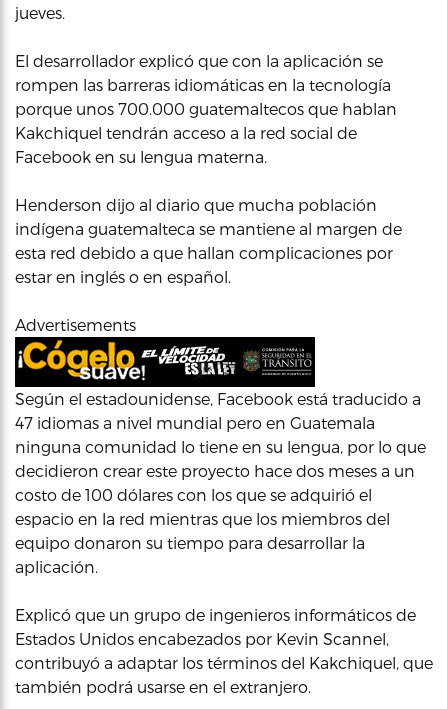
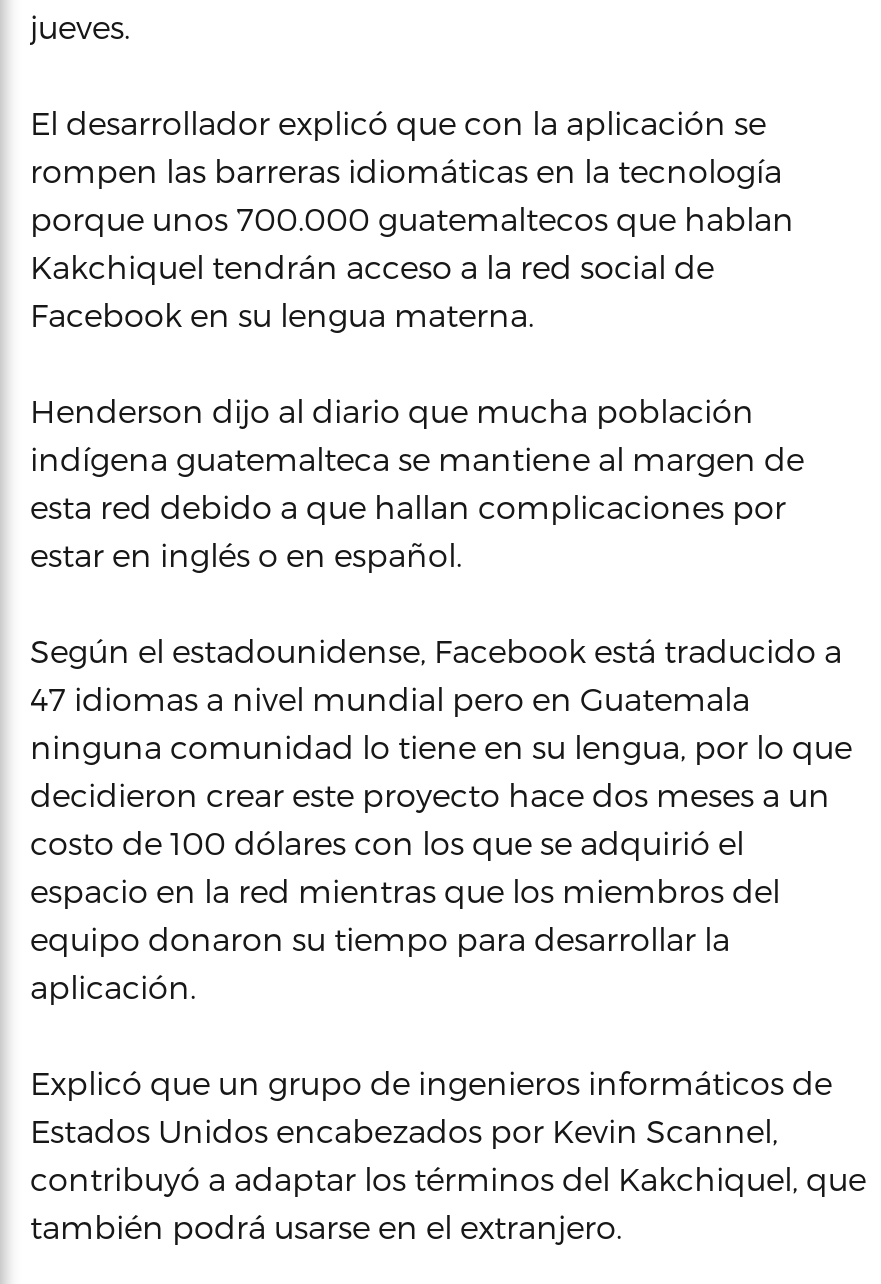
- Advertisements

- [image]
